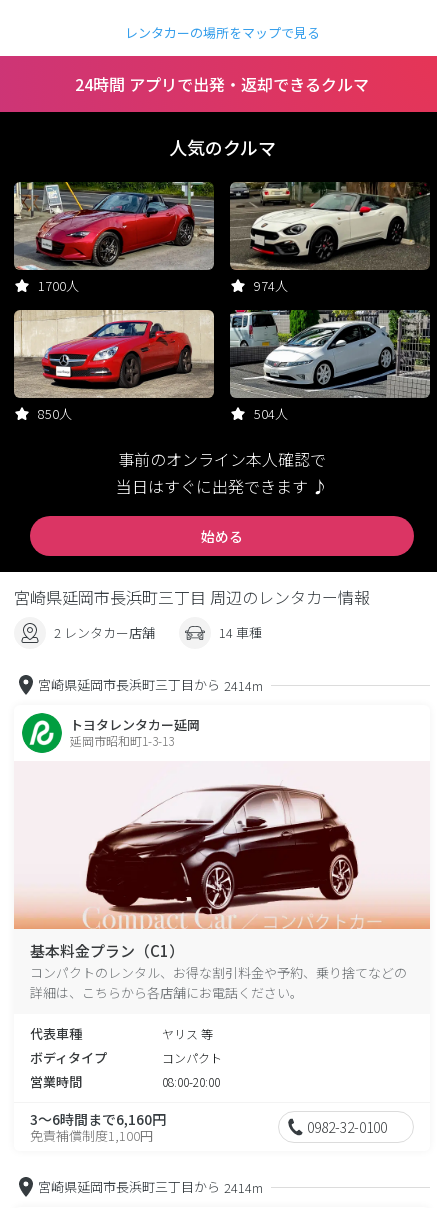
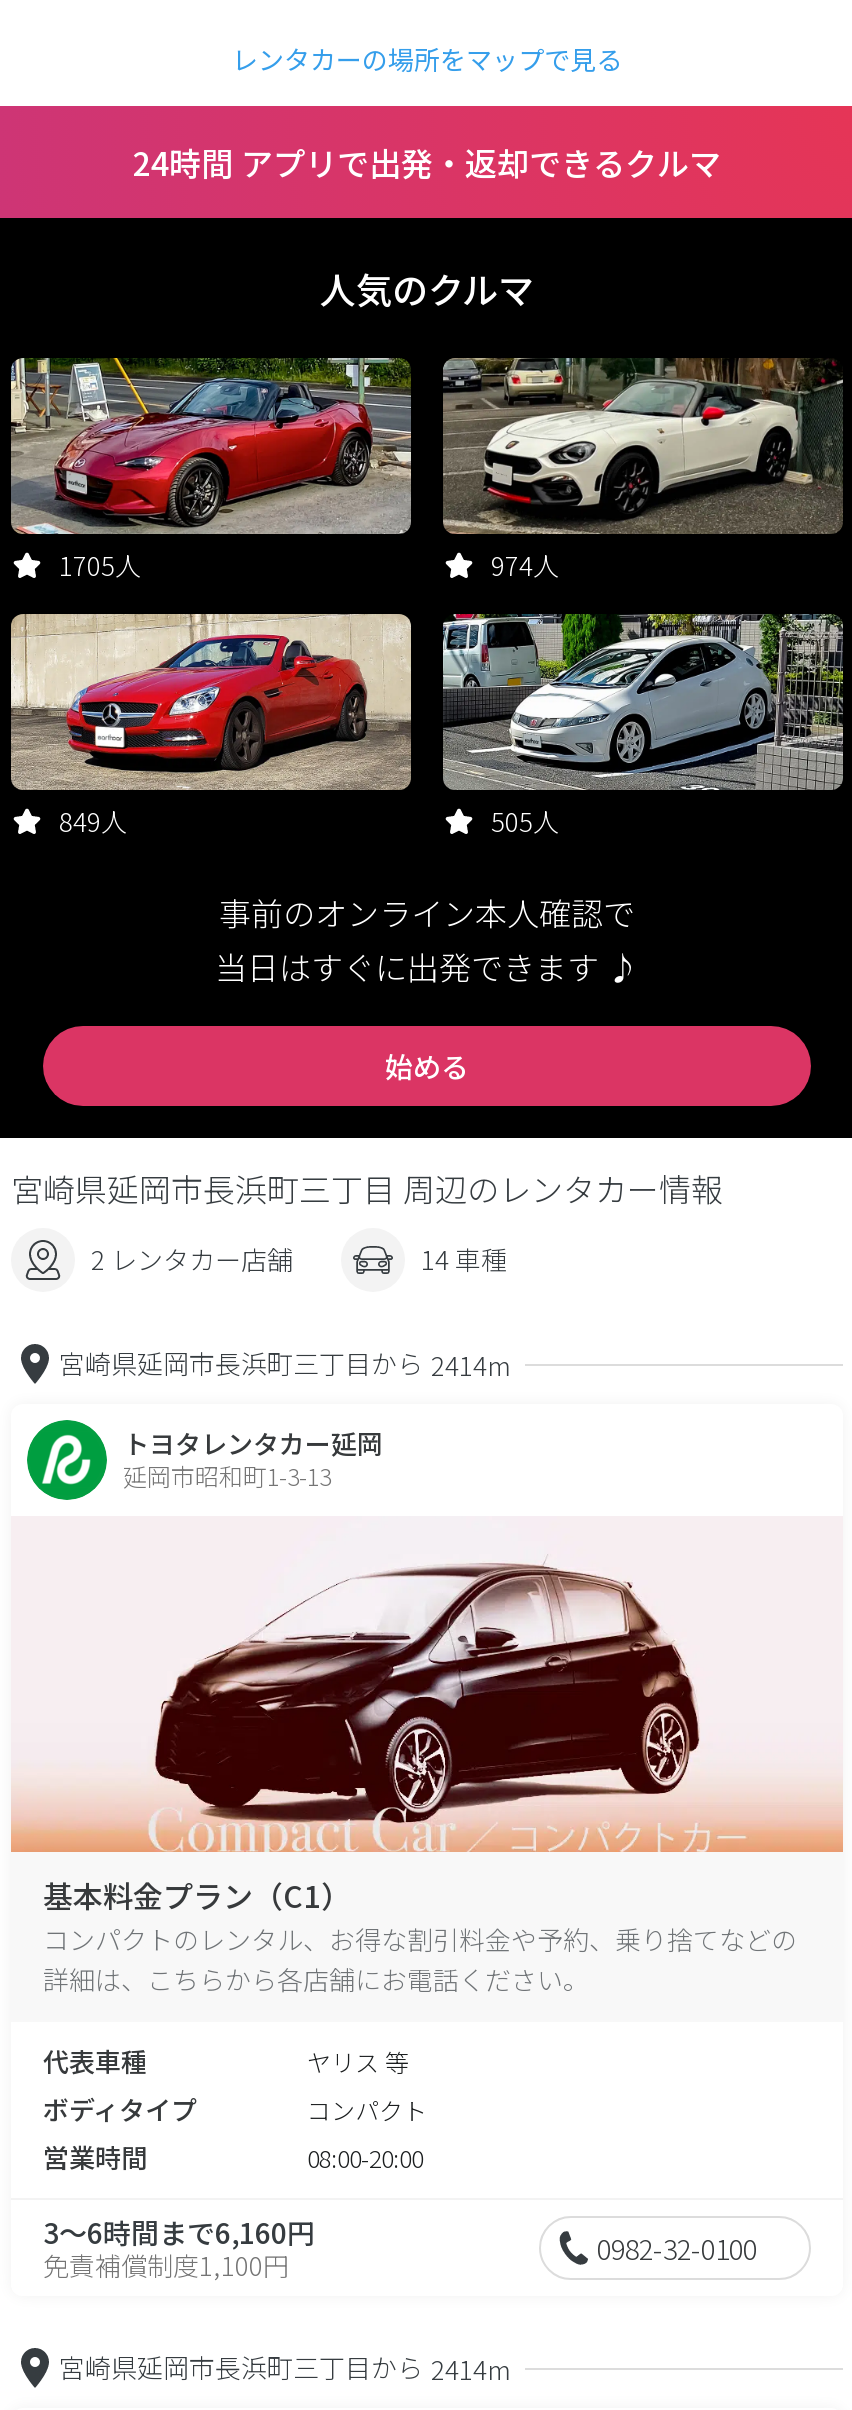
- 1700人
+ 1705人

- 850人
+ 849人

- 504人
+ 505人
